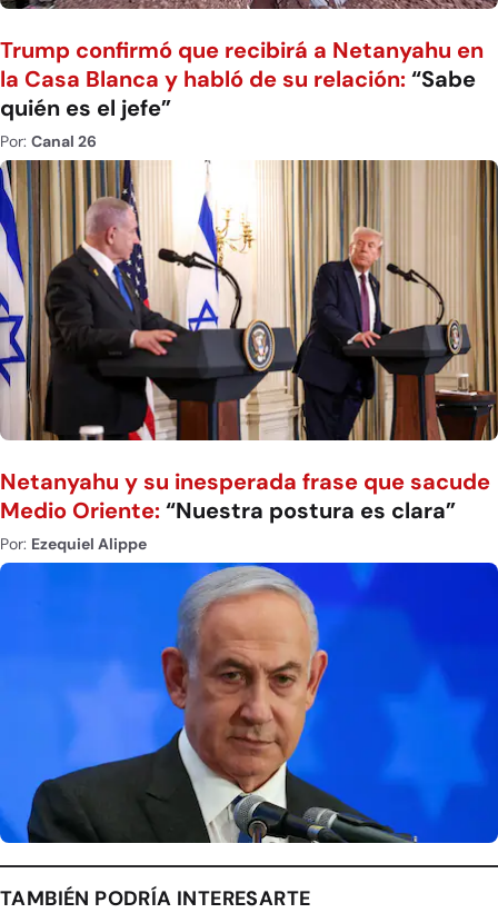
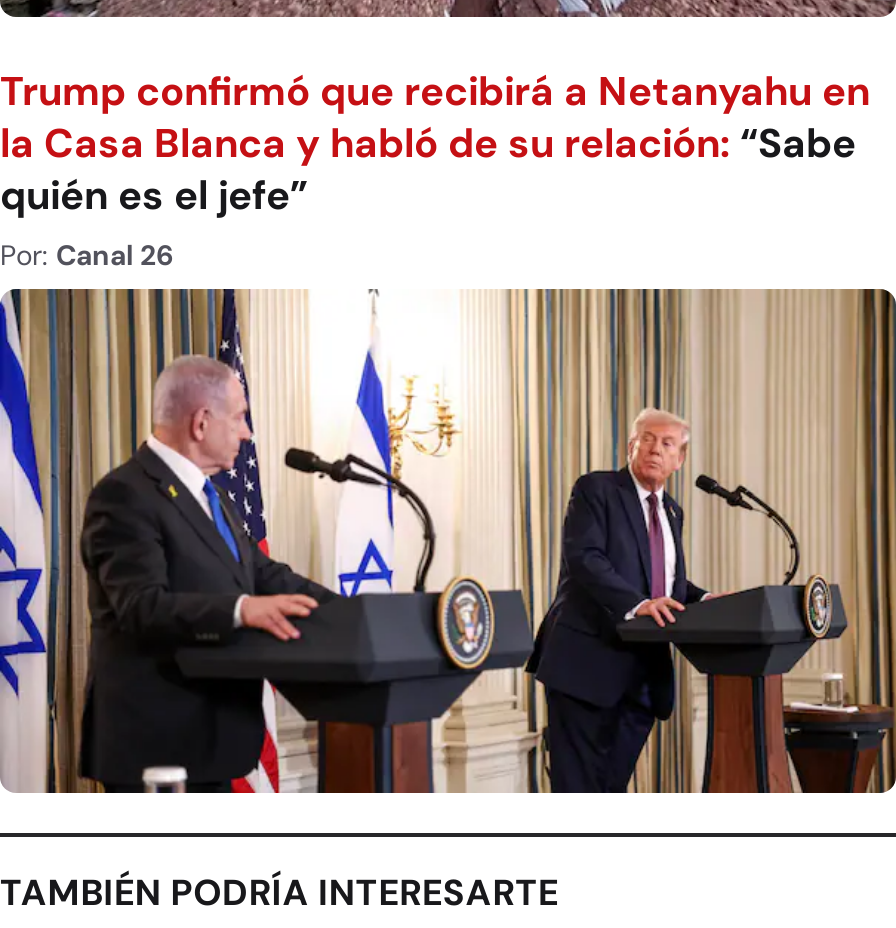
- Netanyahu y su inesperada frase que sacude
- Medio Oriente: “Nuestra postura es clara”
- Por: Ezequiel Alippe

- [image]
